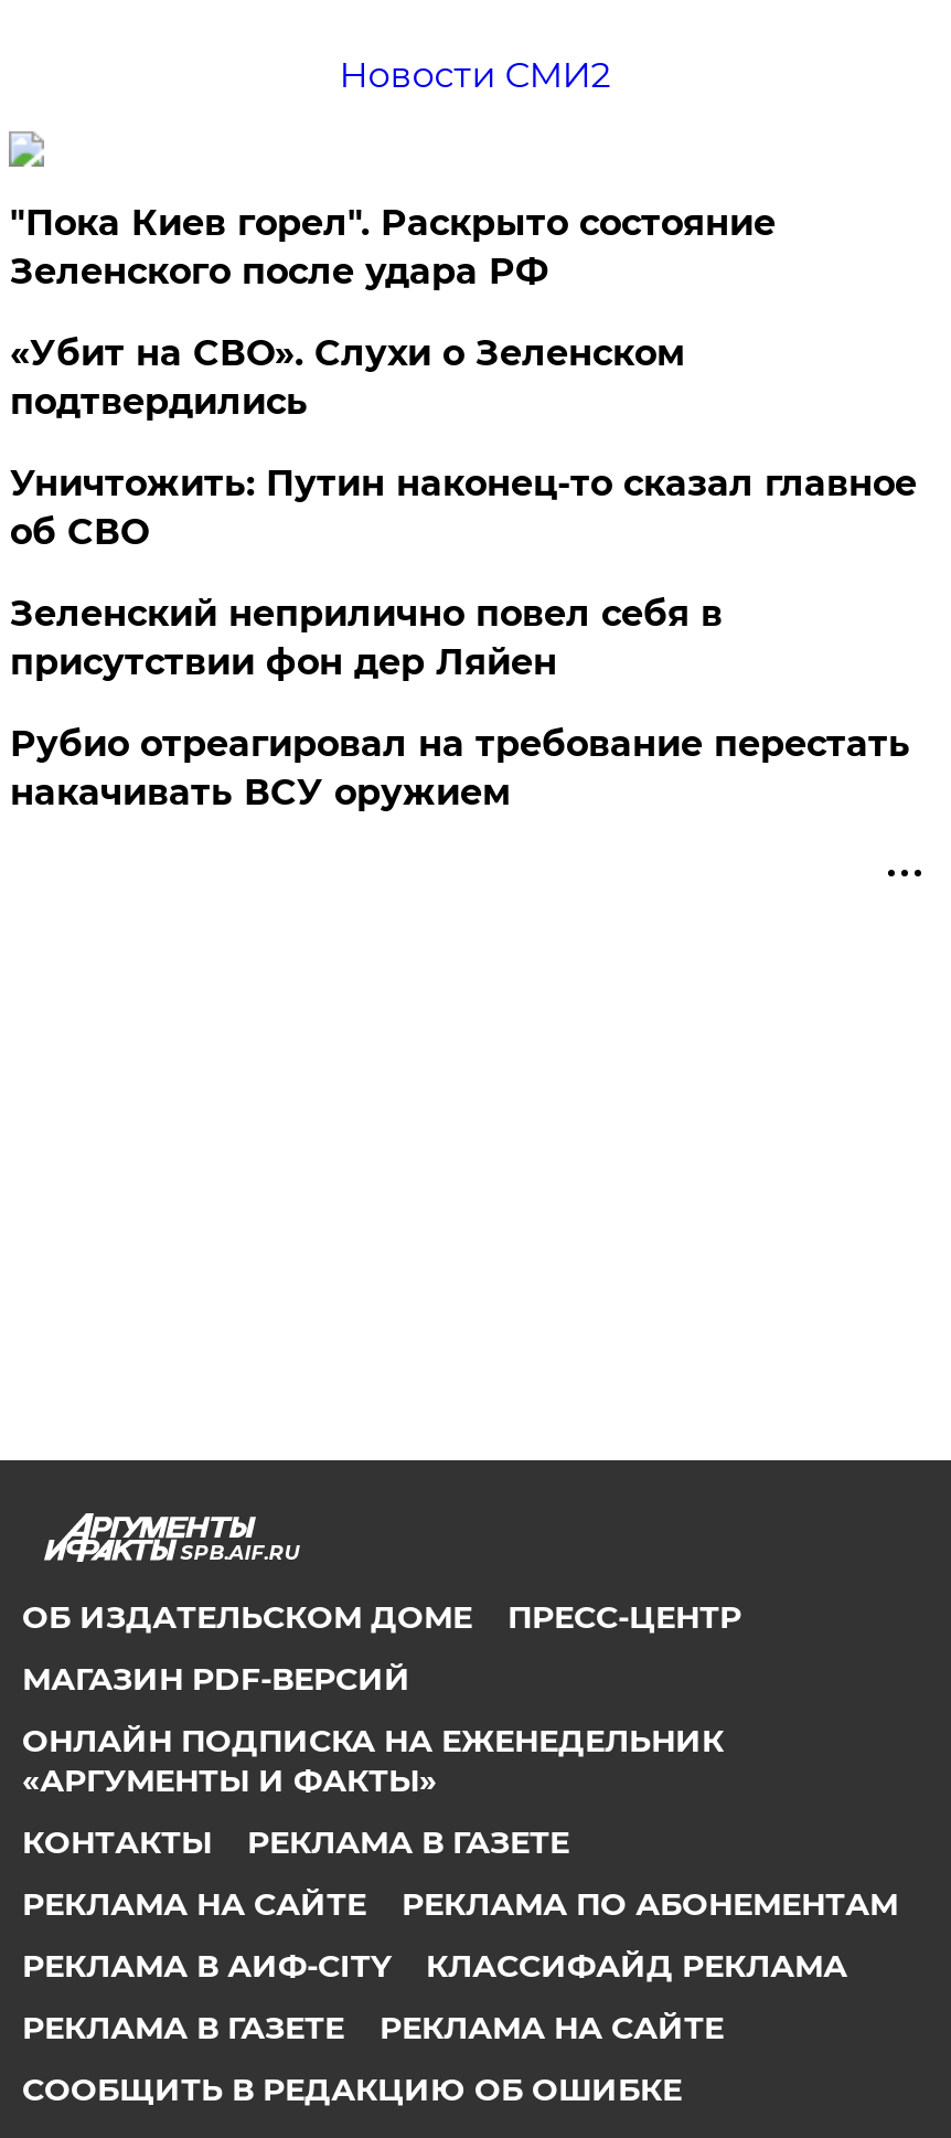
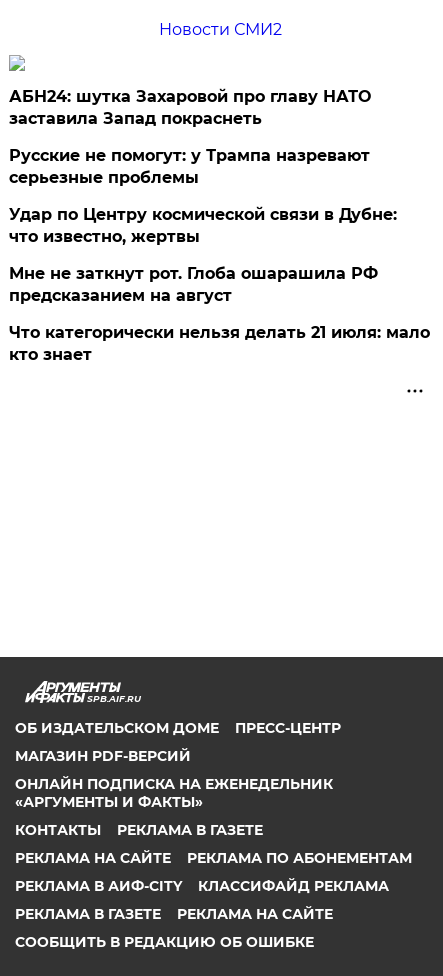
- "Пока Киев горел". Раскрыто состояние
- Зеленского после удара РФ
+ АБН24: шутка Захаровой про главу НАТО
+ заставила Запад покраснеть

- «Убит на СВО». Слухи о Зеленском
- подтвердились
+ Русские не помогут: у Трампа назревают
+ серьезные проблемы

- Уничтожить: Путин наконец-то сказал главное
- об СВО
+ Удар по Центру космической связи в Дубне:
+ что известно, жертвы

- Зеленский неприлично повел cебя в
- присутствии фон дер Ляйен
+ Мне не заткнут рот. Глоба ошарашила РФ
+ предсказанием на август

- Рубио отреагировал на требование перестать
- накачивать ВСУ оружием
+ Что категорически нельзя делать 21 июля: мало
+ кто знает
